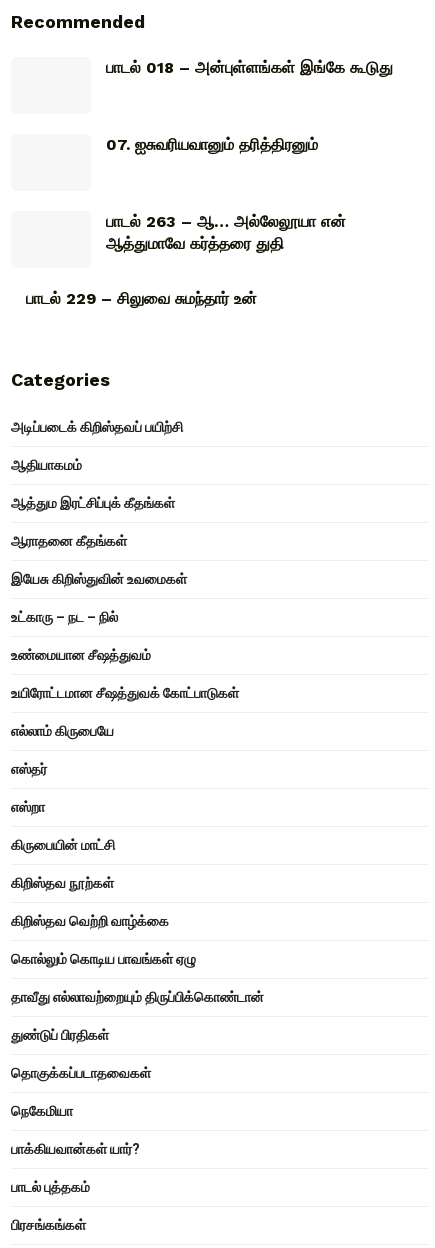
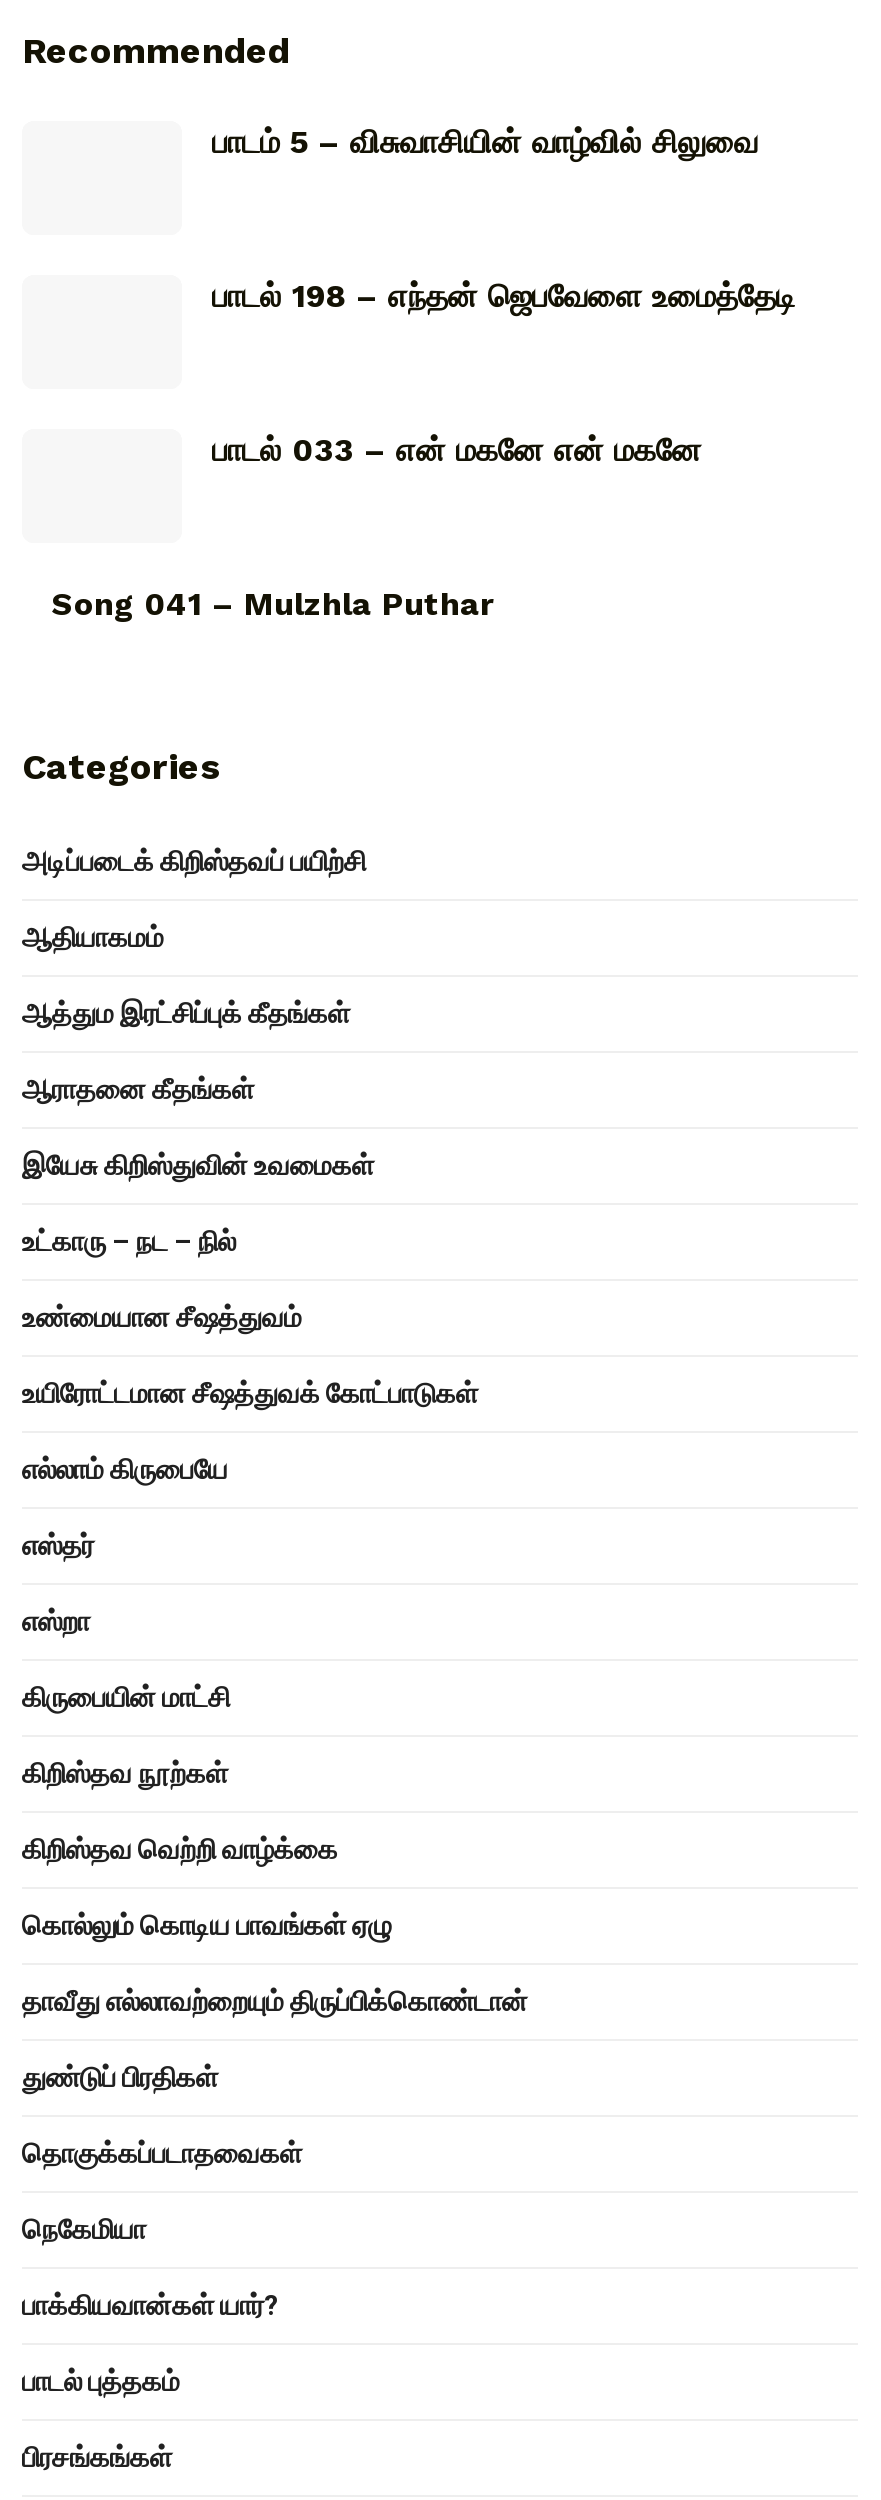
- பாடல் 018 – அன்புள்ளங்கள் இங்கே கூடுது
+ பாடம் 5 – விசுவாசியின் வாழ்வில் சிலுவை

- 07. ஐசுவரியவானும் தரித்திரனும்
+ பாடல் 198 – எந்தன் ஜெபவேளை உமைத்தேடி

- பாடல் 263 – ஆ… அல்லேலூயா என்
- ஆத்துமாவே கர்த்தரை துதி
+ பாடல் 033 – என் மகனே என் மகனே

- பாடல் 229 – சிலுவை சுமந்தார் உன்
+ Song 041 – Mulzhla Puthar
